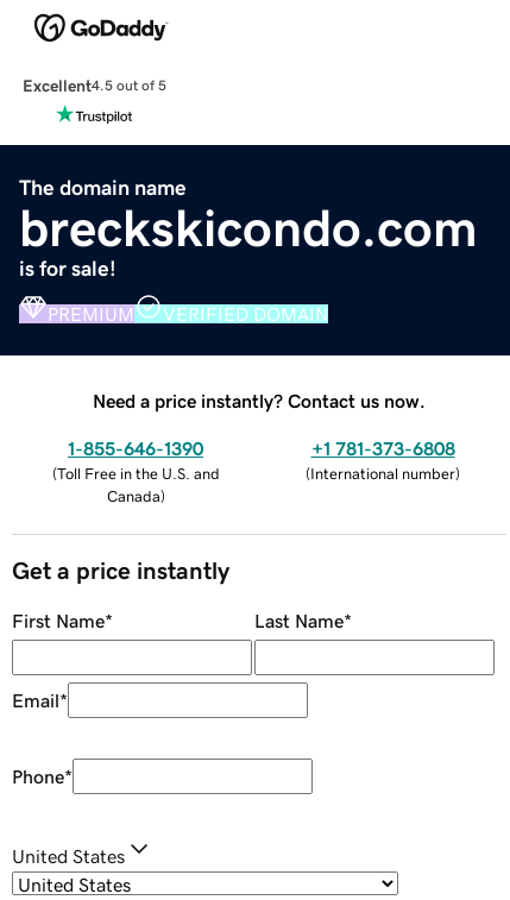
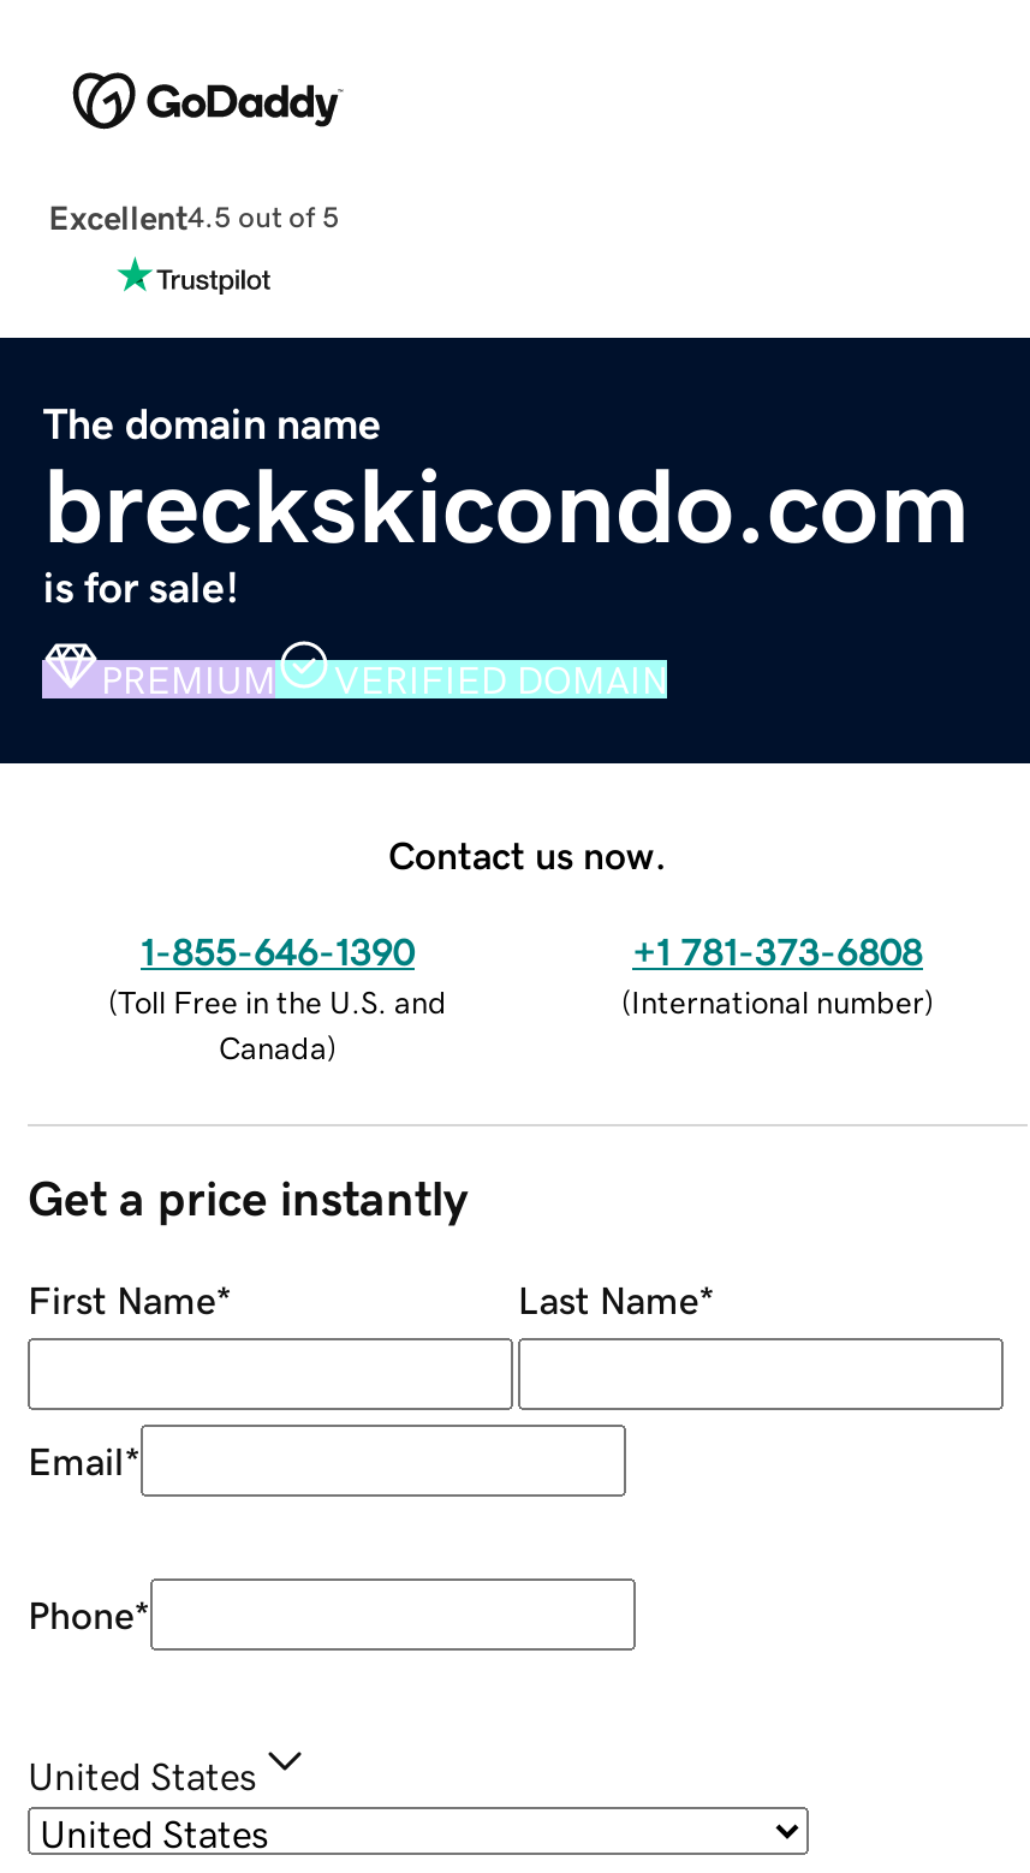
- Need a price instantly? Contact us now.
+ Contact us now.
